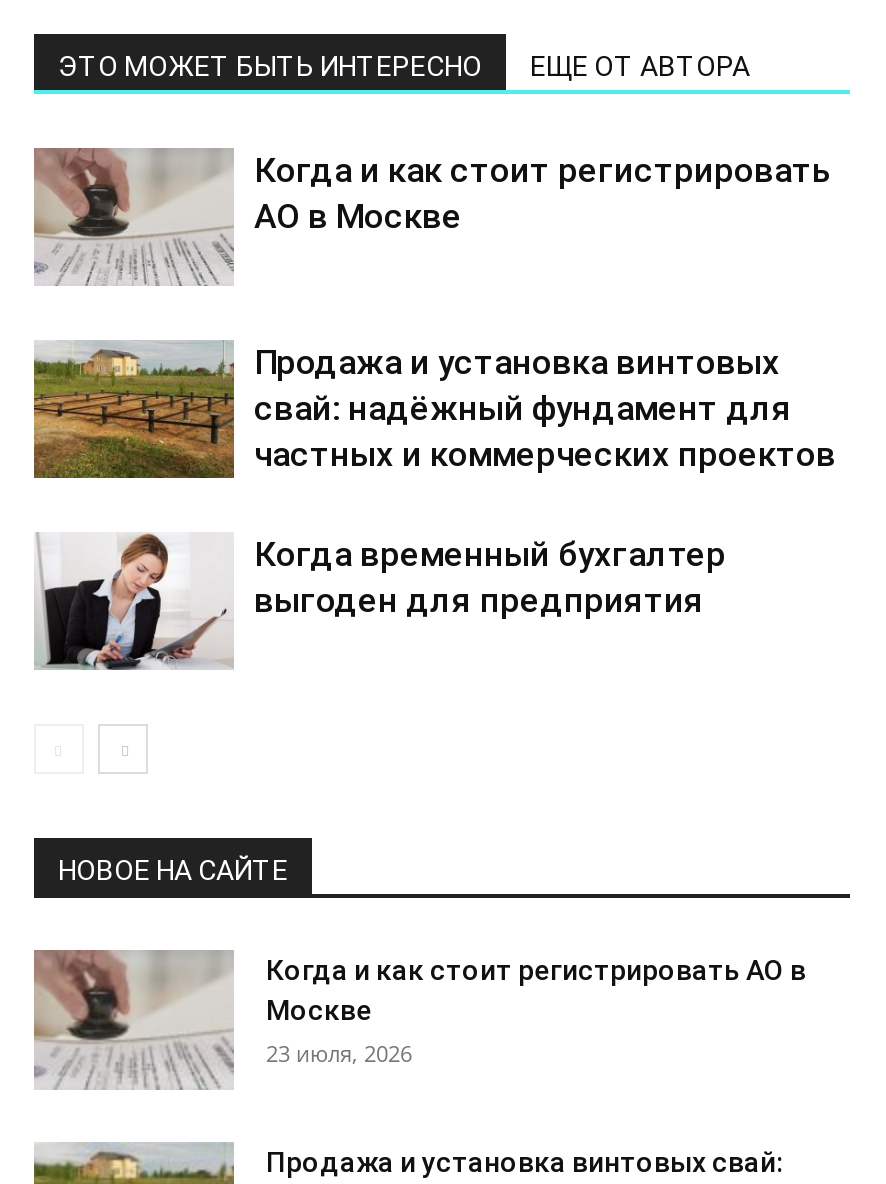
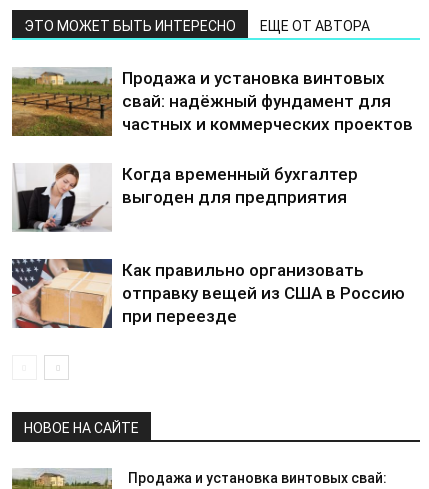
- [image]
- Когда и как стоит регистрировать
- АО в Москве

+ [image]
+ Как правильно организовать
+ отправку вещей из США в Россию
+ при переезде

- [image]
- Когда и как стоит регистрировать АО в
- Москве
- 23 июля, 2026
